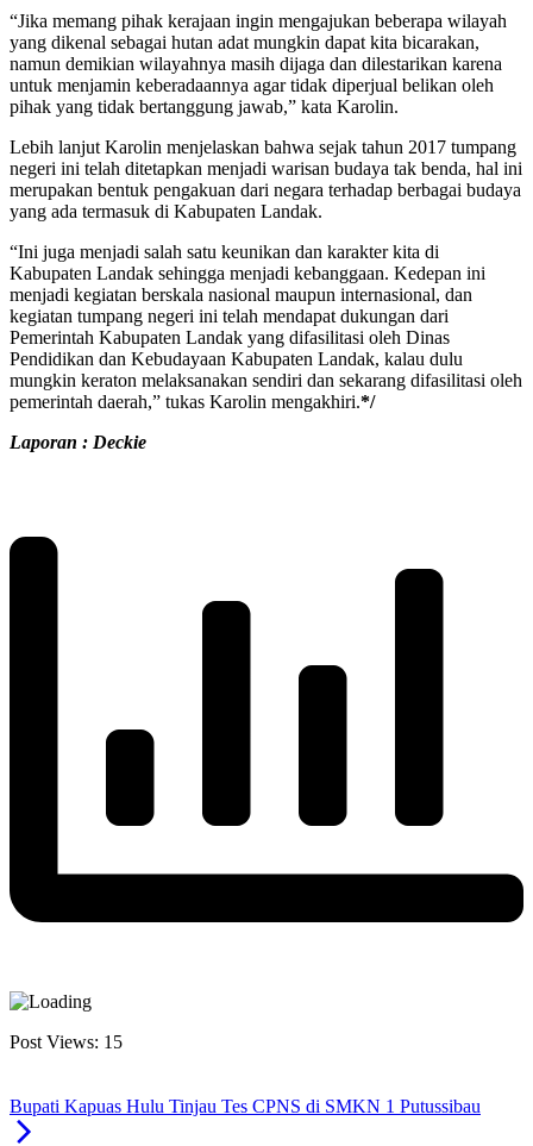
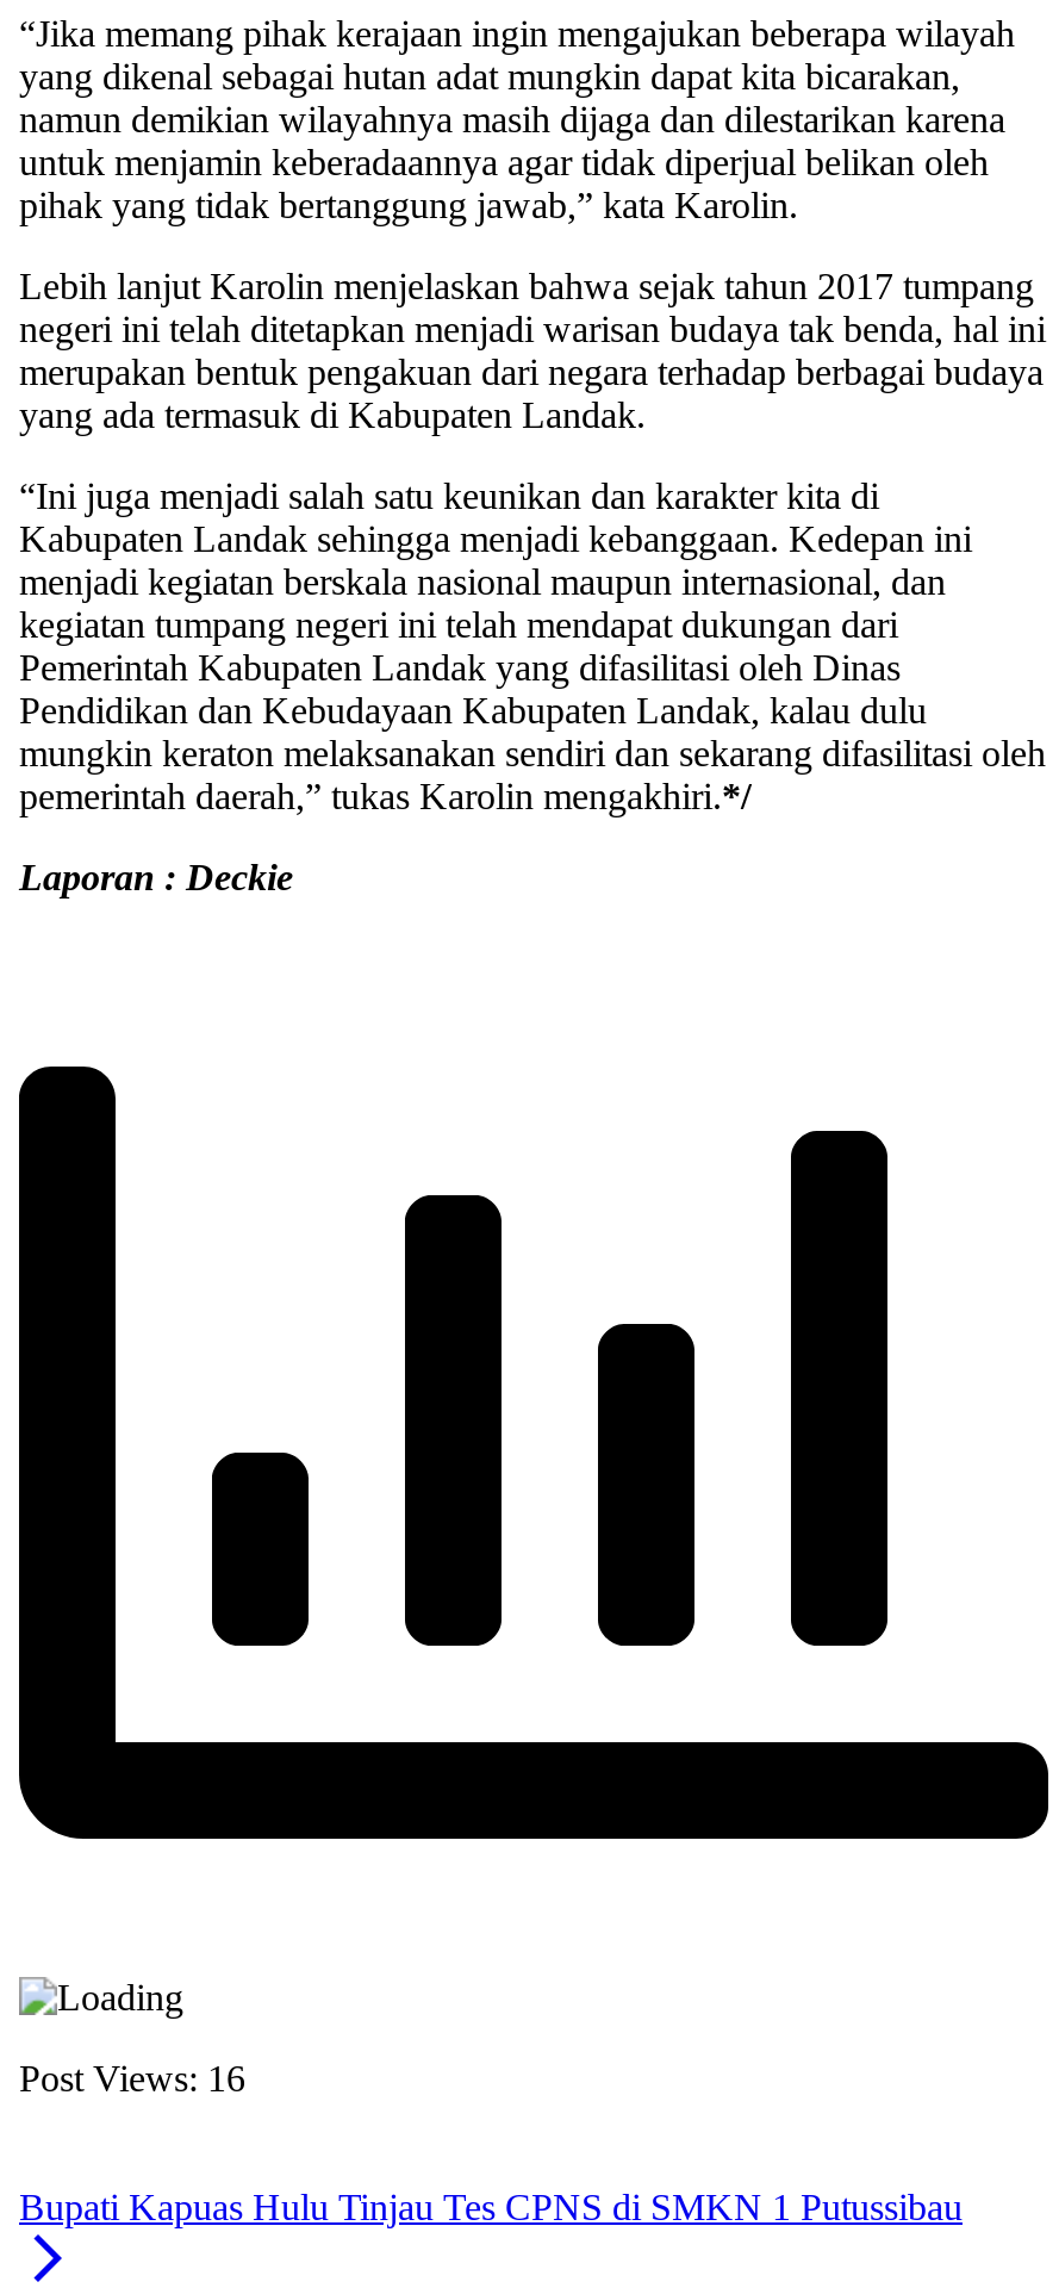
- Post Views: 15
+ Post Views: 16
